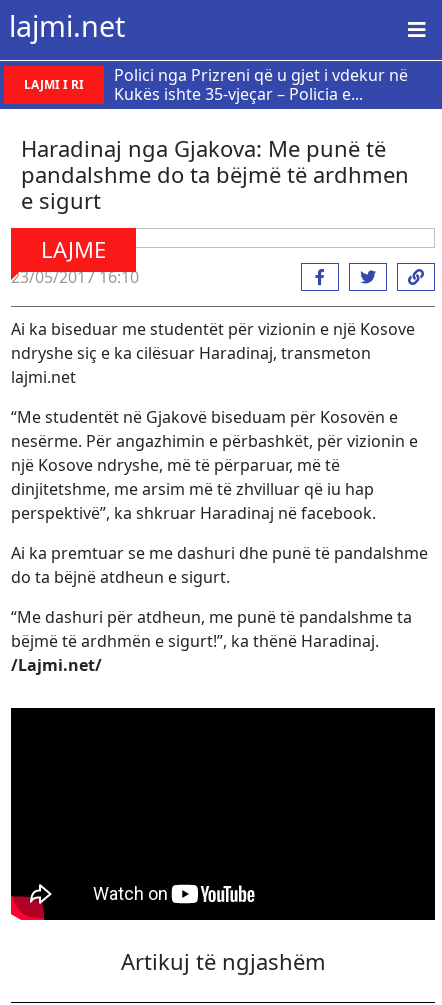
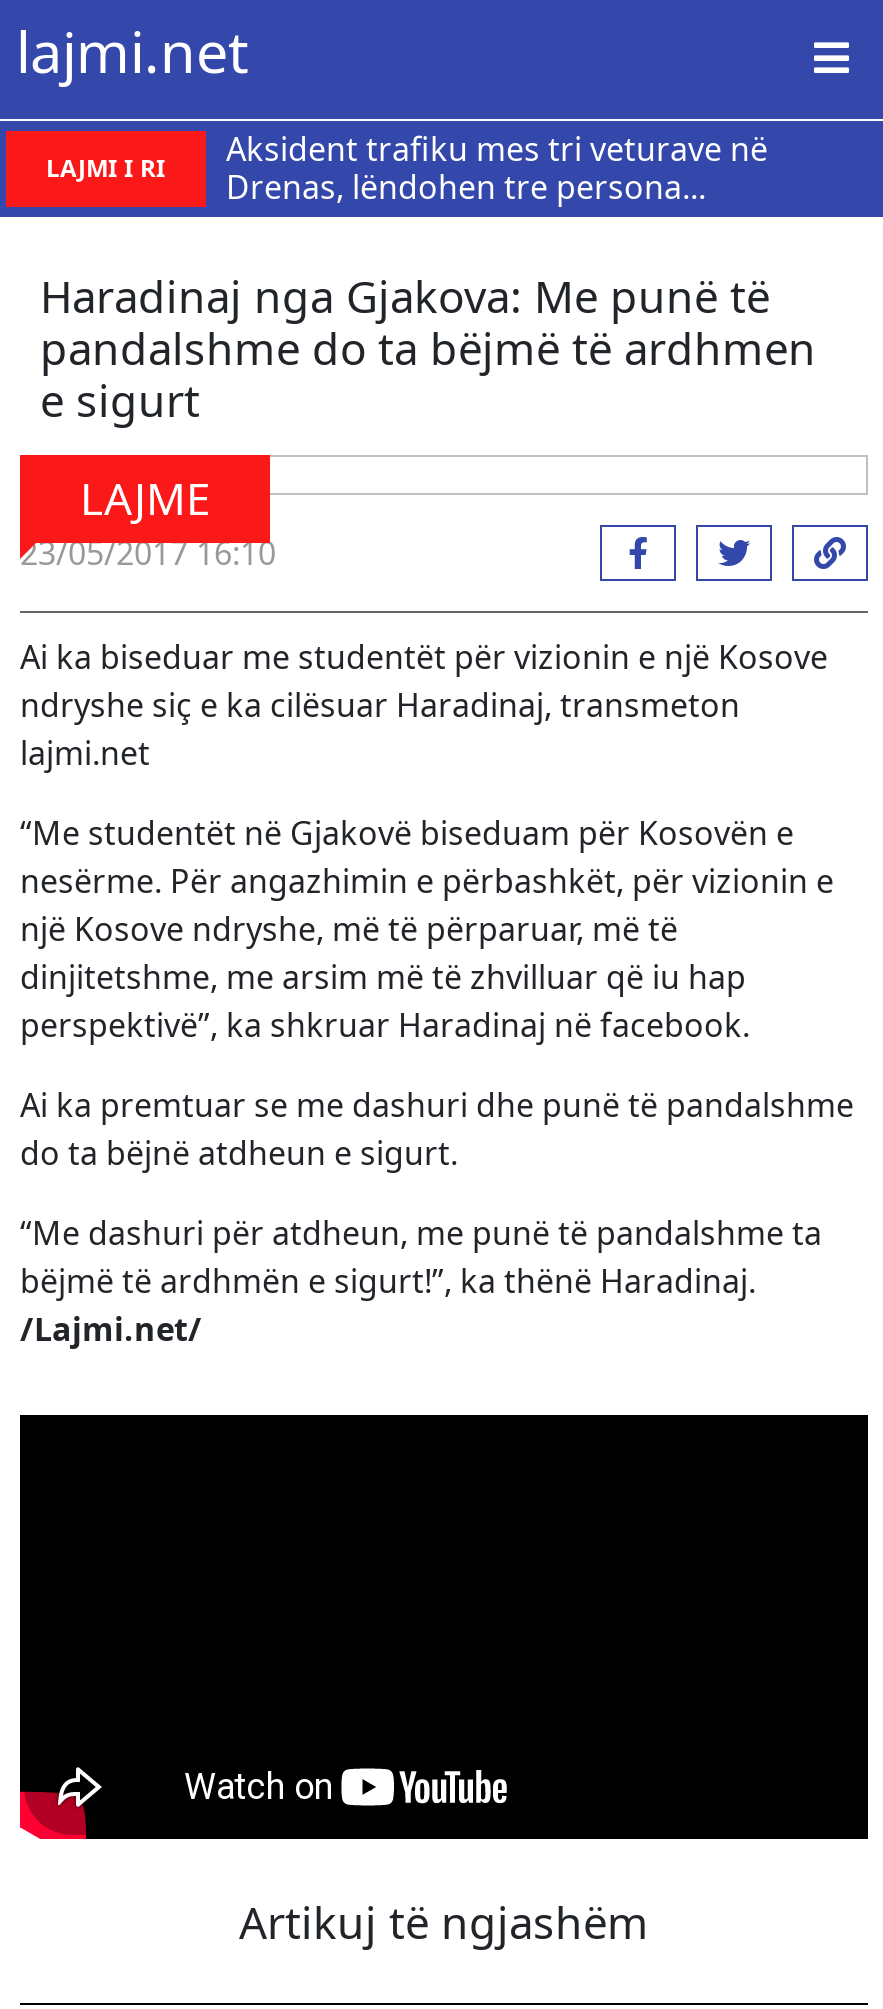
- Polici nga Prizreni që u gjet i vdekur në
- Kukës ishte 35-vjeçar – Policia e...
+ Aksident trafiku mes tri veturave në
+ Drenas, lëndohen tre persona...
